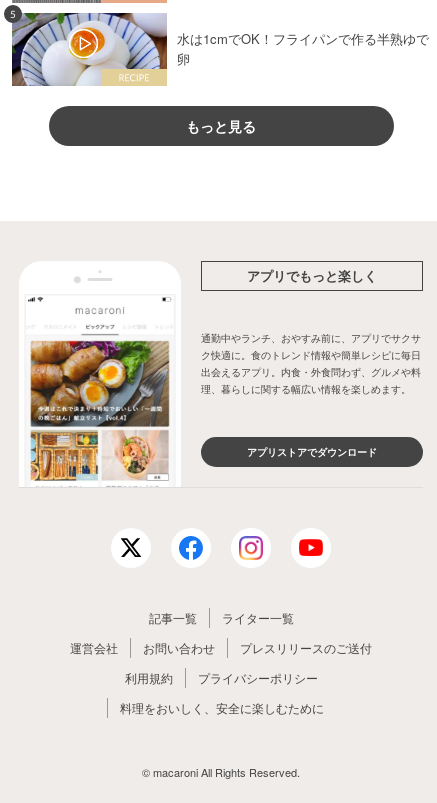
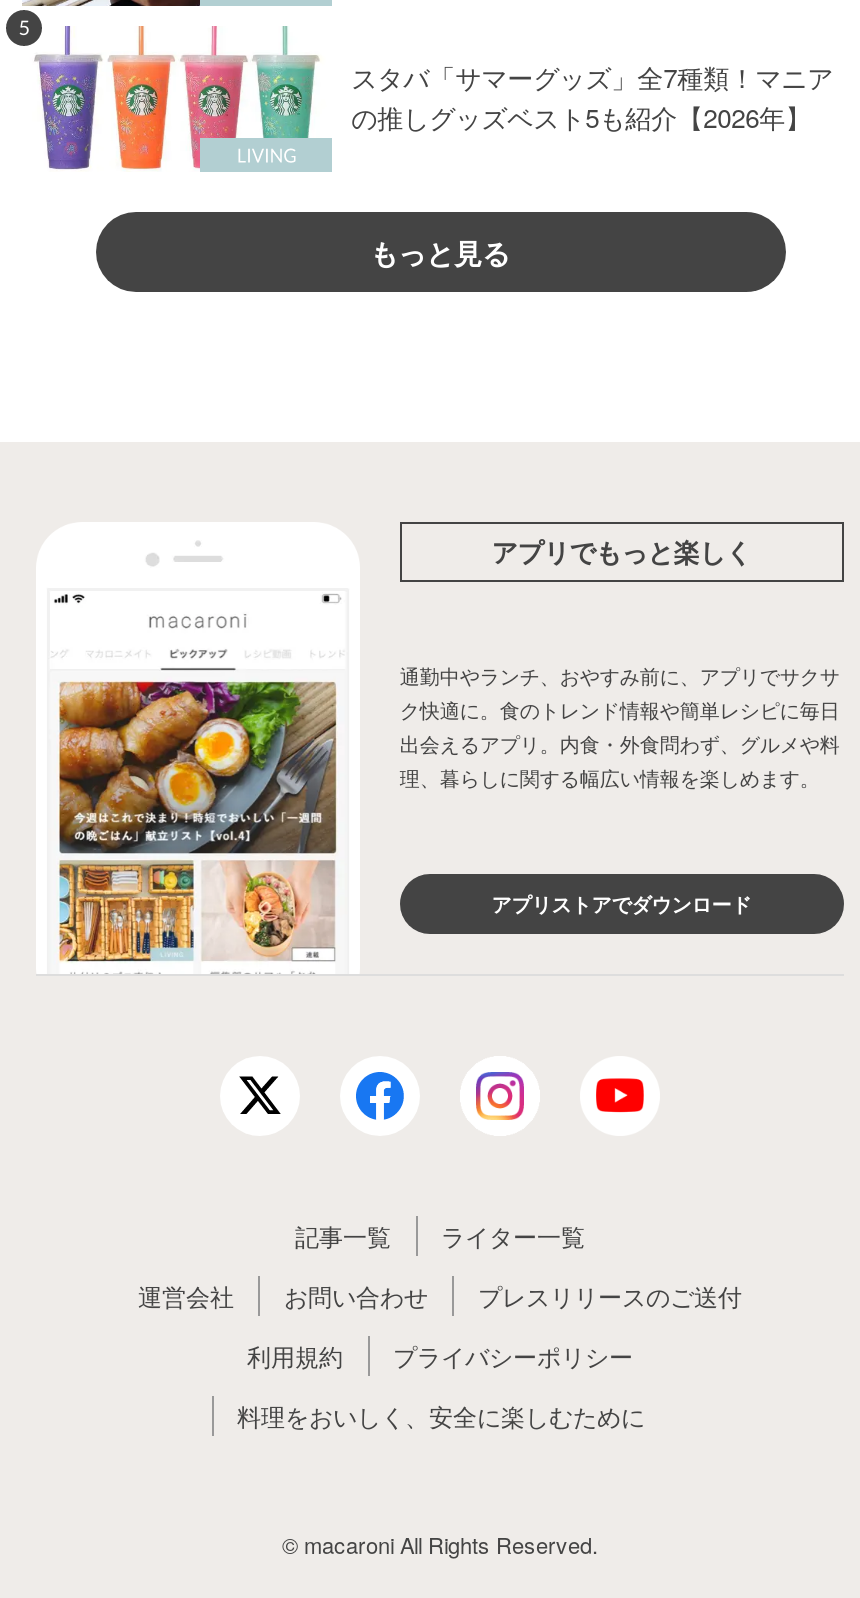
- [image]
- 水は1cmでOK！フライパンで作る半熟ゆで
- 卵
+ [image]
+ スタバ「サマーグッズ」全7種類！マニア
+ の推しグッズベスト5も紹介【2026年】
